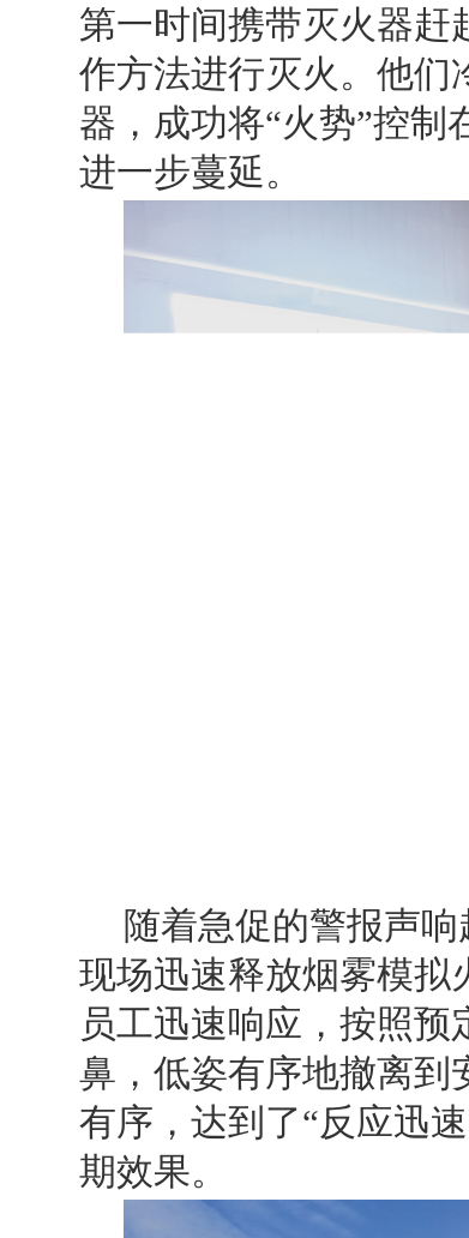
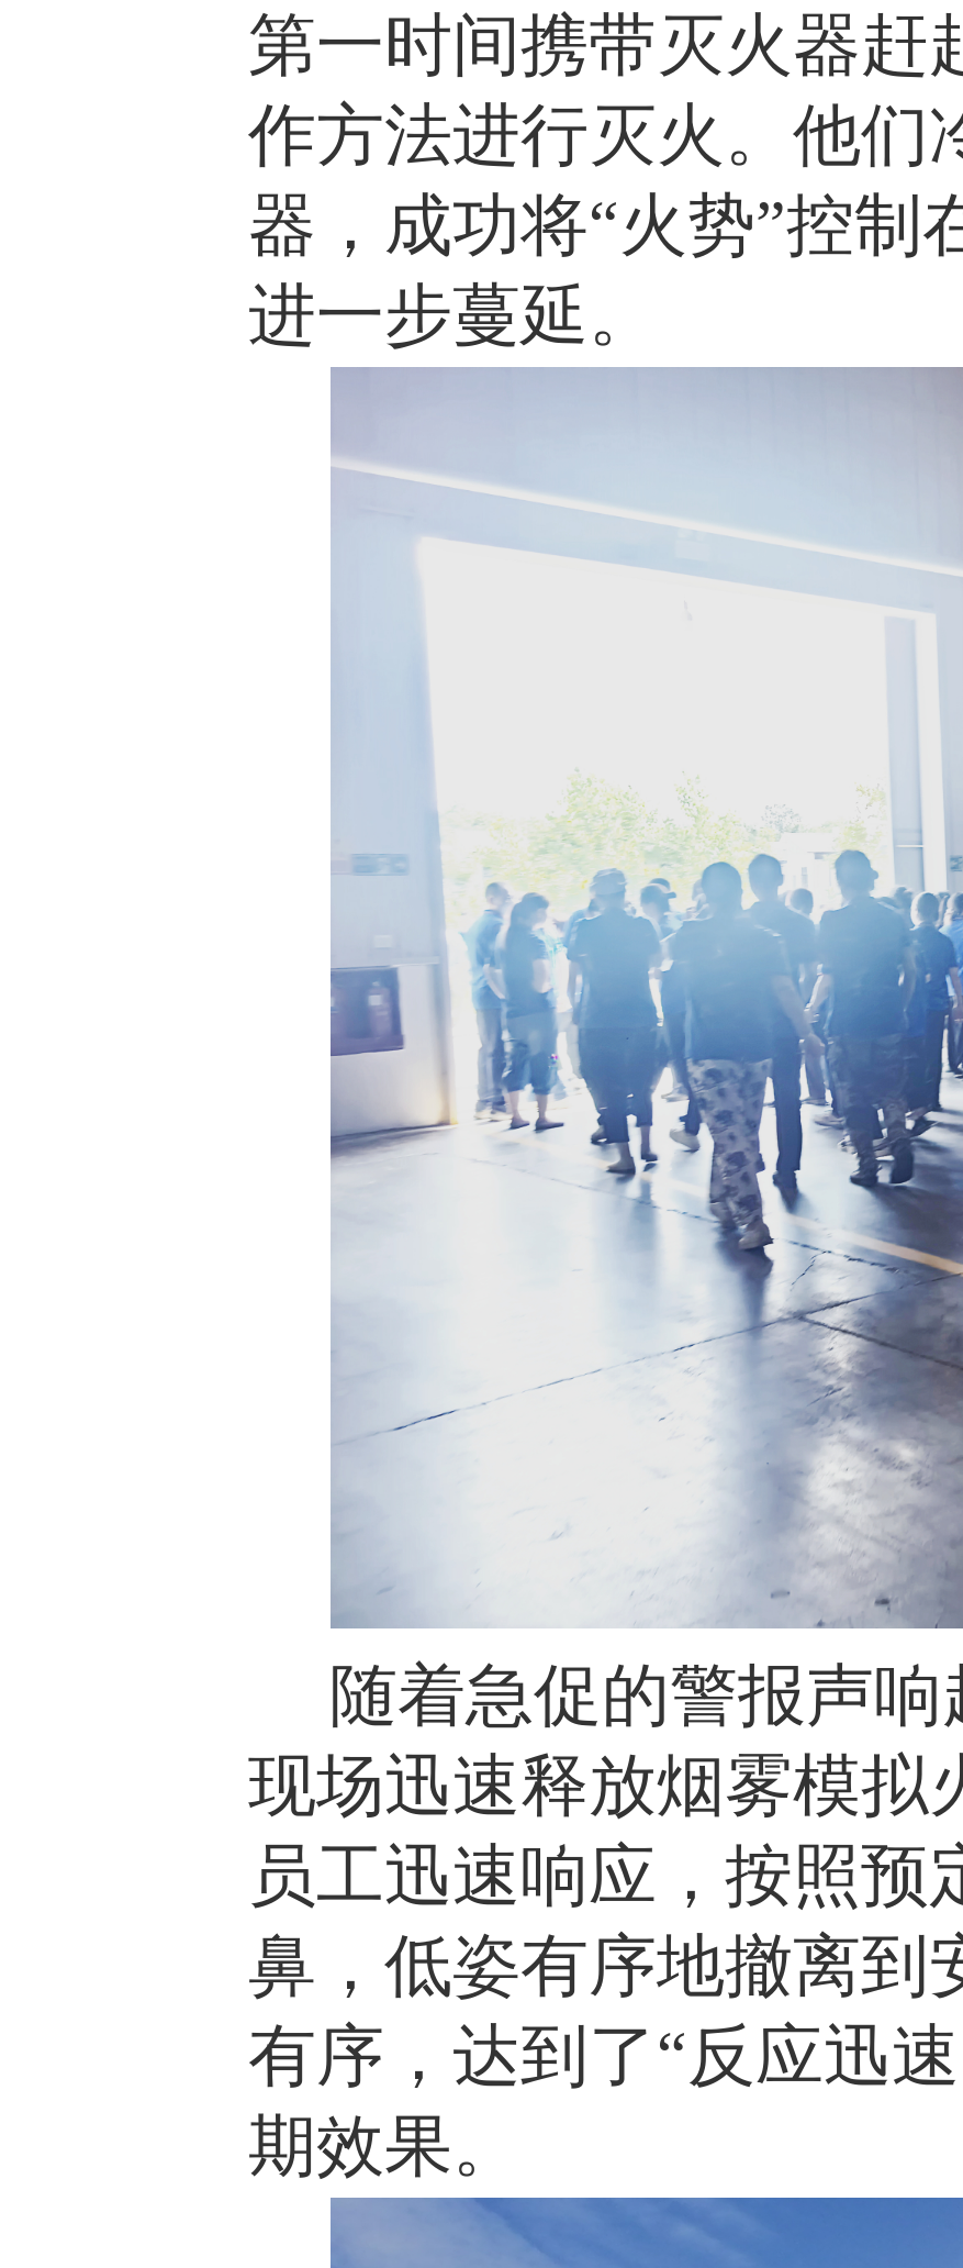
+ [image]
